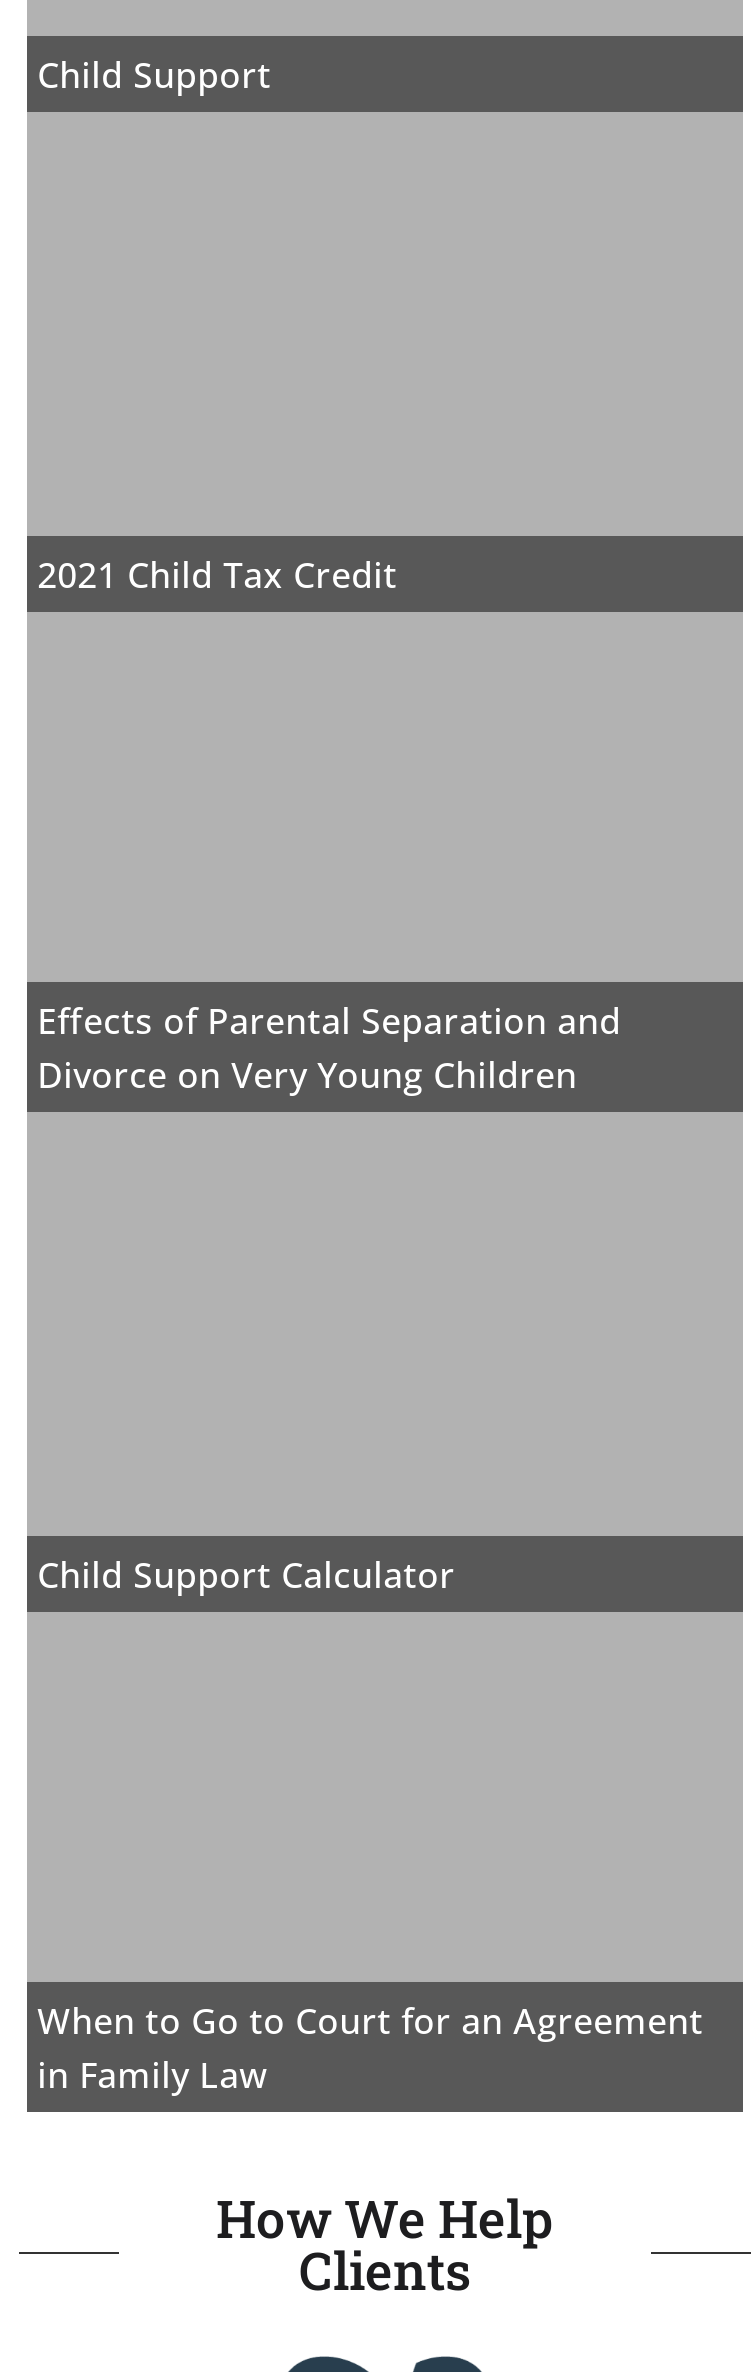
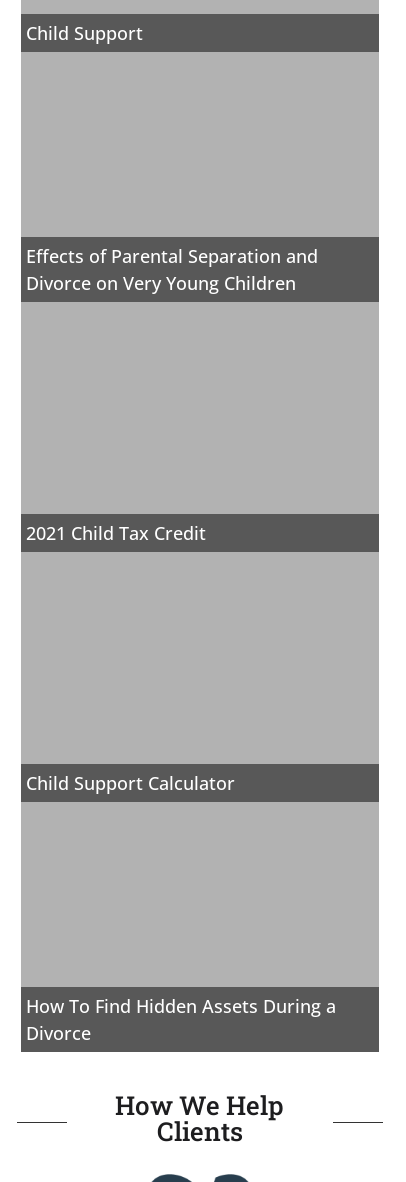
moved down: 2021 Child Tax Credit

moved up: Effects of Parental Separation and | Divorce on Very Young Children

- When to Go to Court for an Agreement
- in Family Law
+ How To Find Hidden Assets During a
+ Divorce
